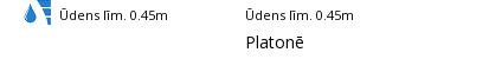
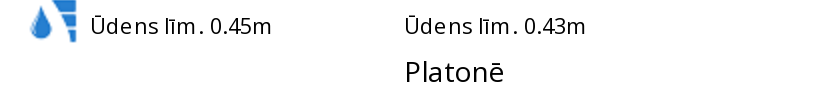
- Ūdens līm. 0.45m
+ Ūdens līm. 0.43m
